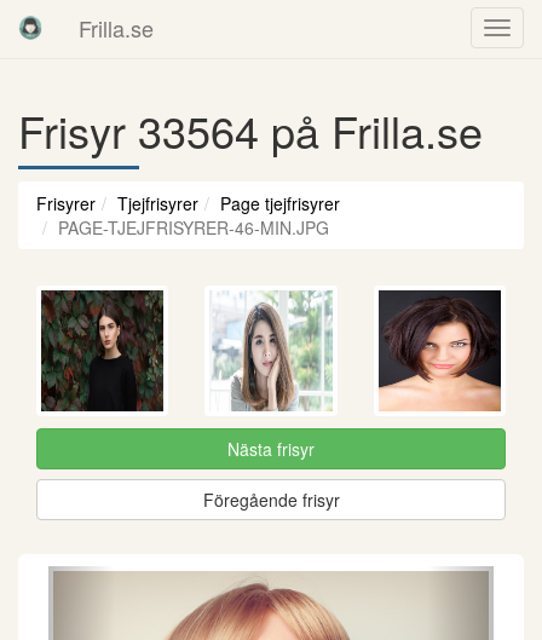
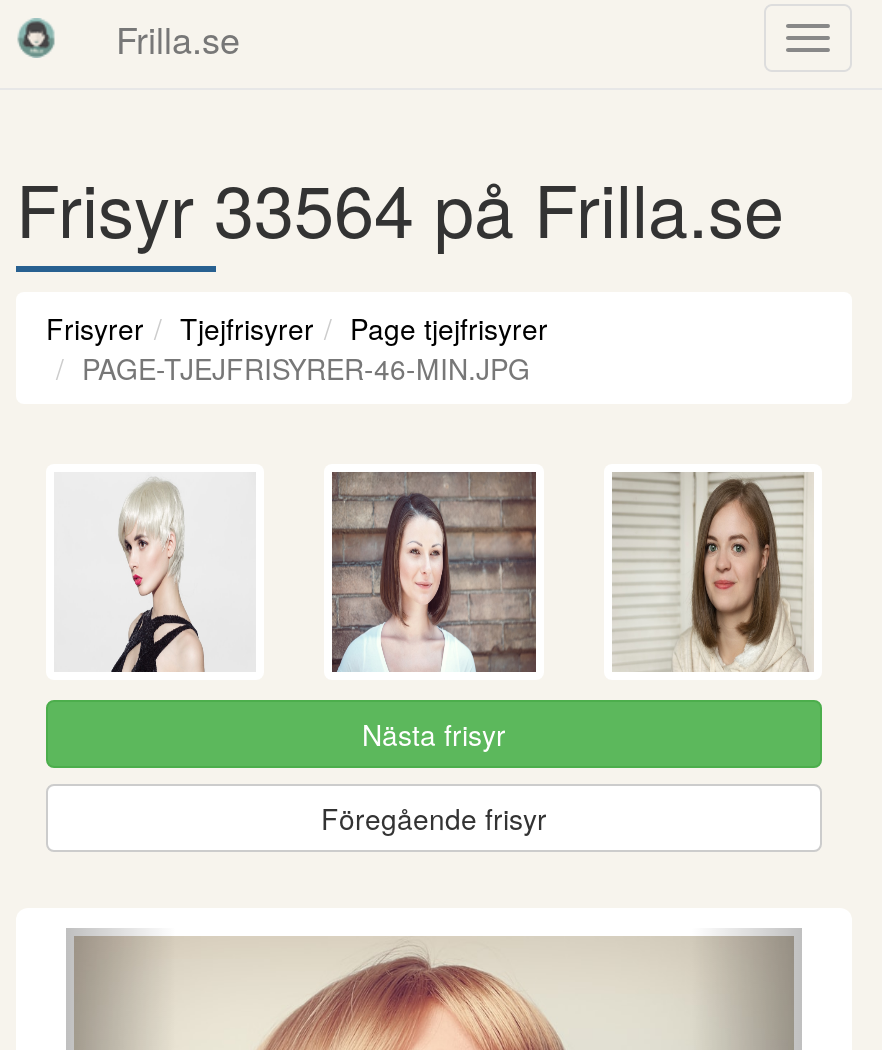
- [image]
+ [image]

- [image]
+ [image]

- [image]
+ [image]
